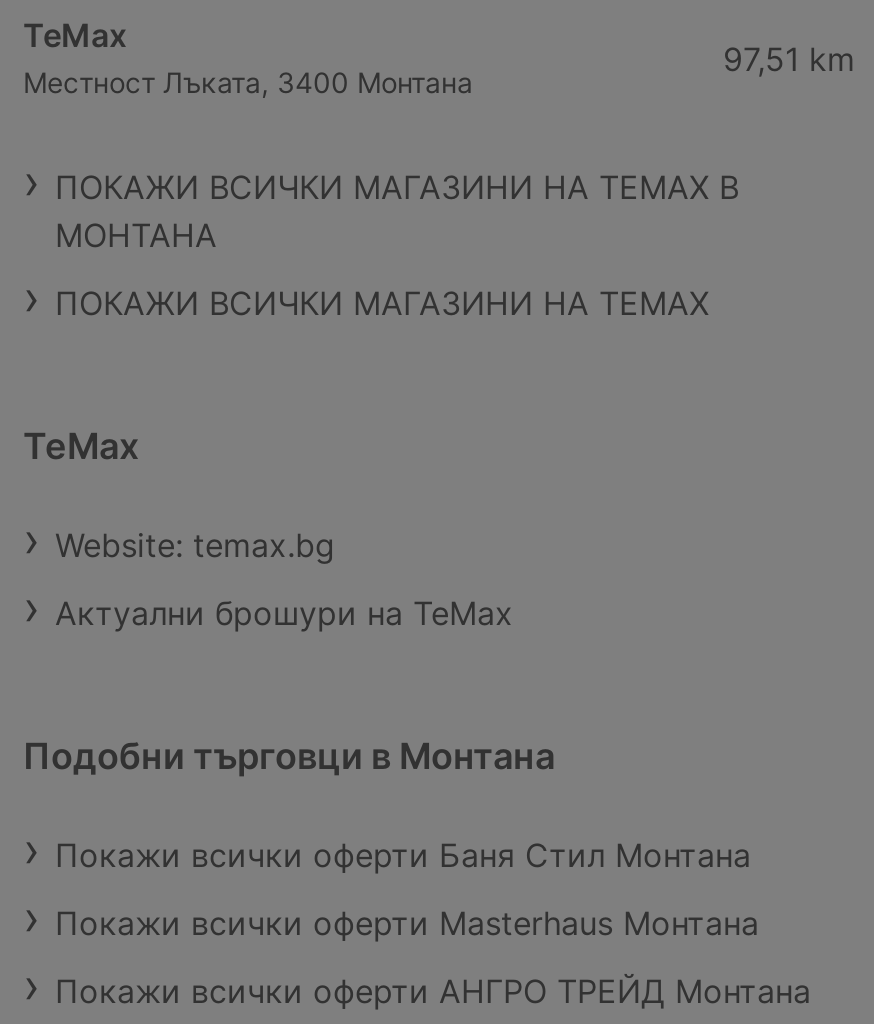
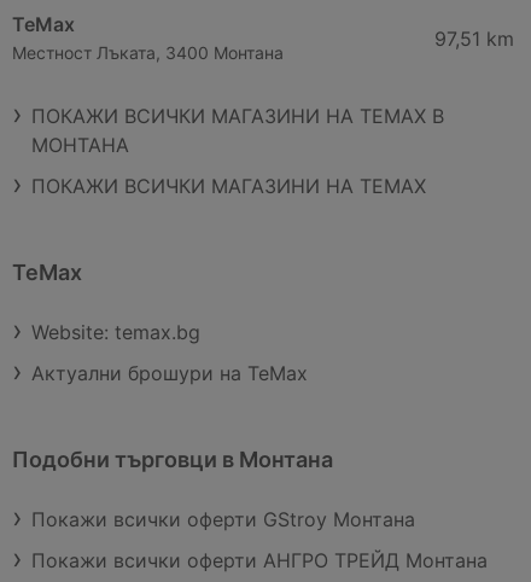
- Покажи всички оферти Баня Стил Монтана
- Покажи всички оферти Masterhaus Монтана
+ Покажи всички оферти GStroy Монтана
